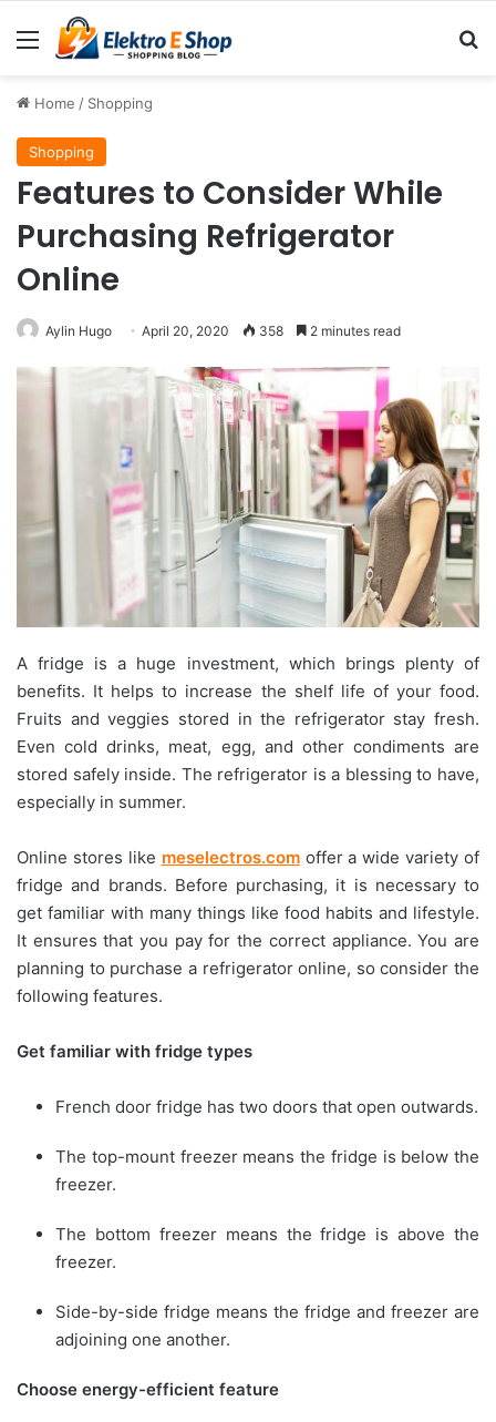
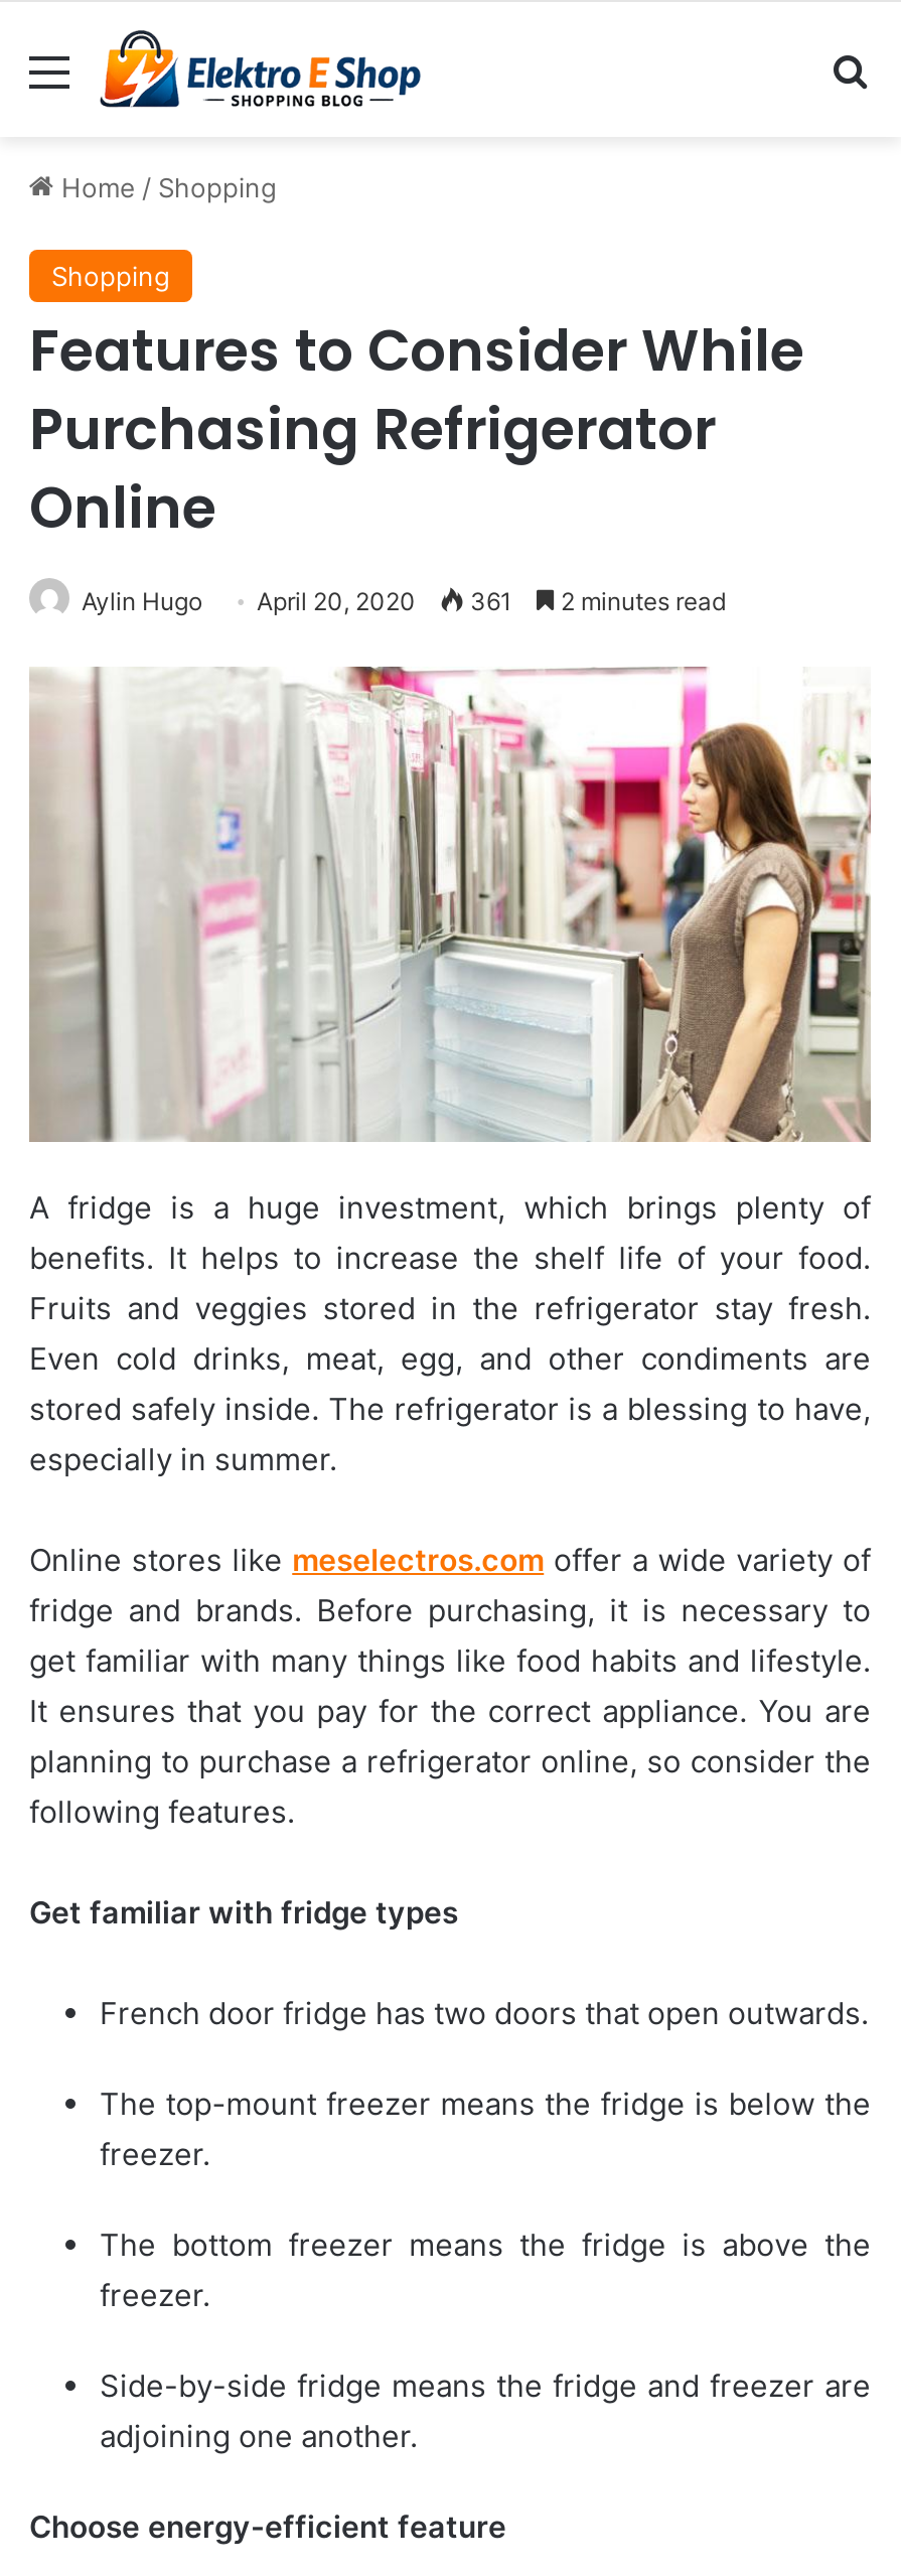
- Aylin Hugo April 20, 2020 358 2 minutes read
+ Aylin Hugo April 20, 2020 361 2 minutes read
